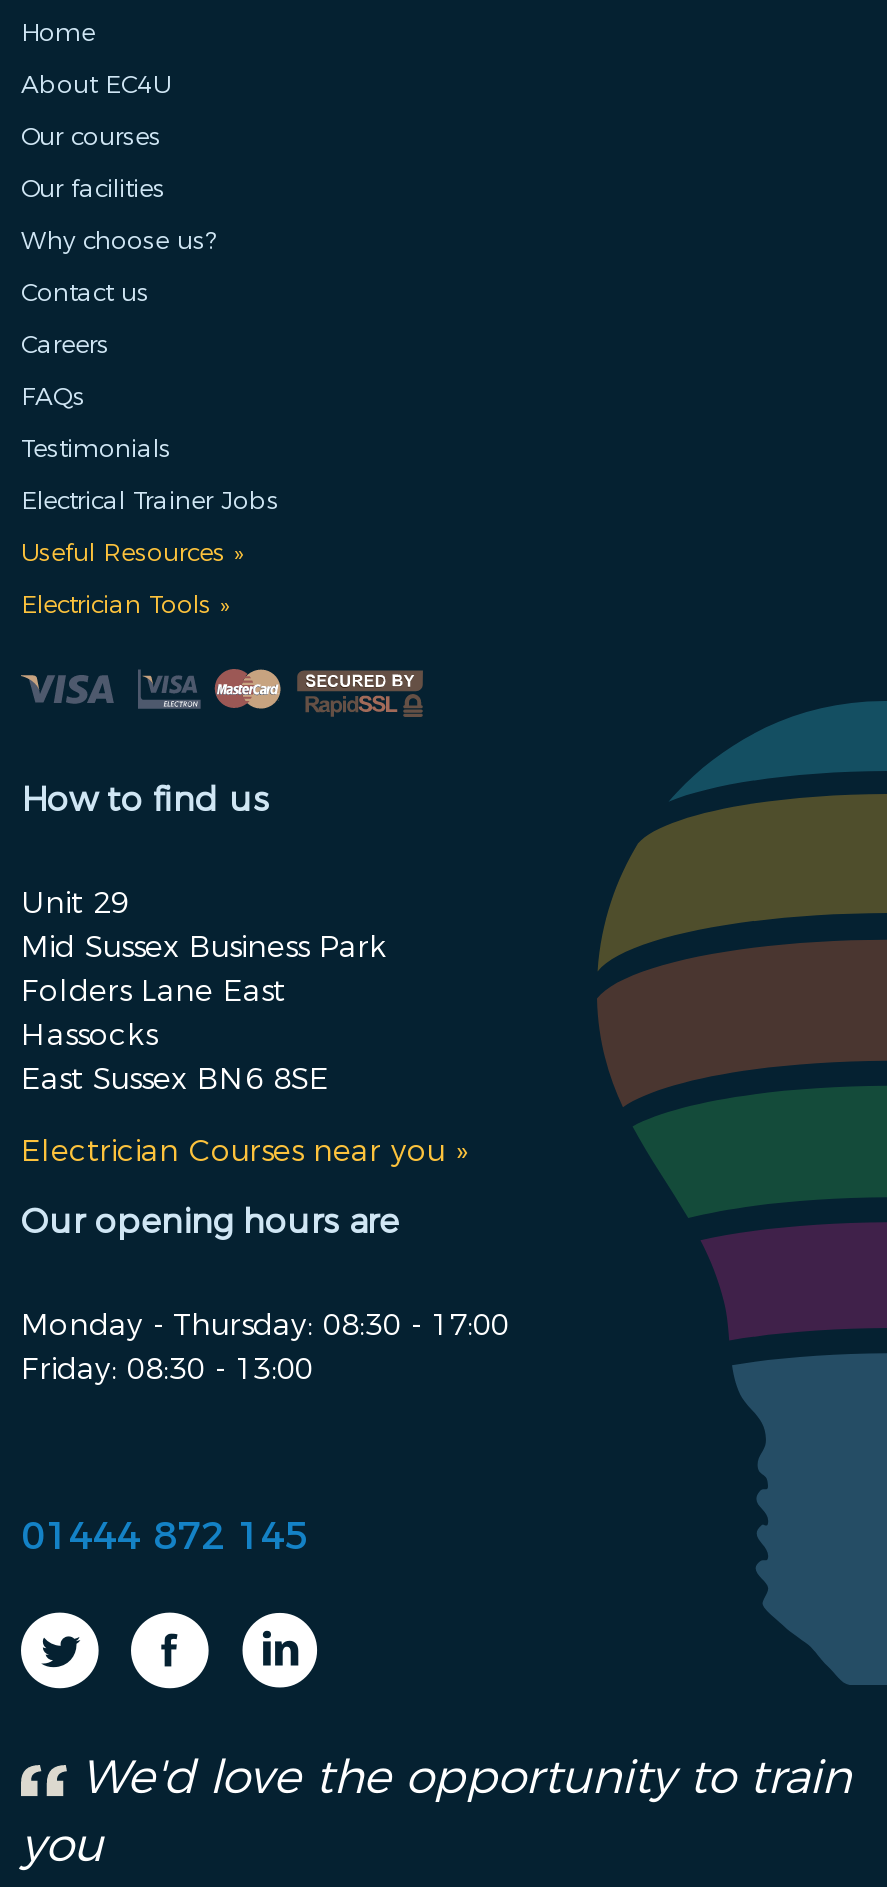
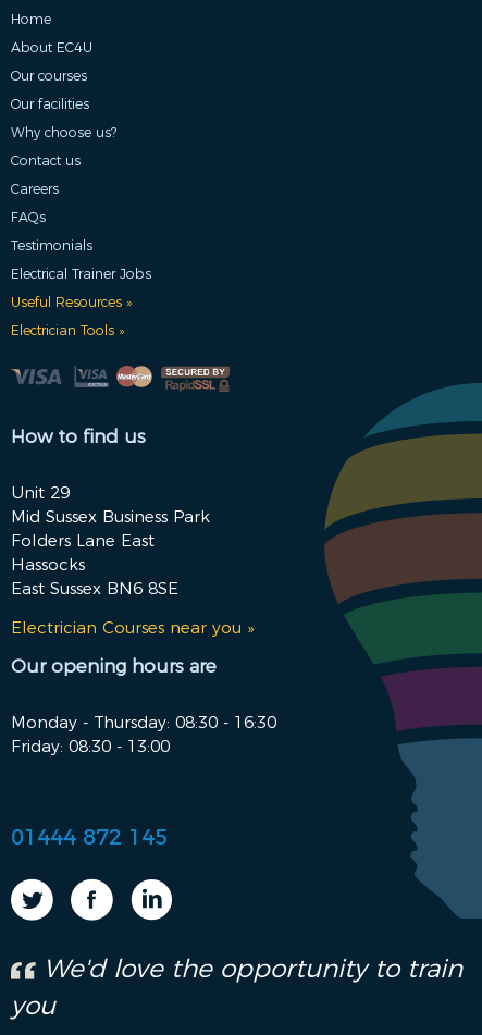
- Monday - Thursday: 08:30 - 17:00
+ Monday - Thursday: 08:30 - 16:30
